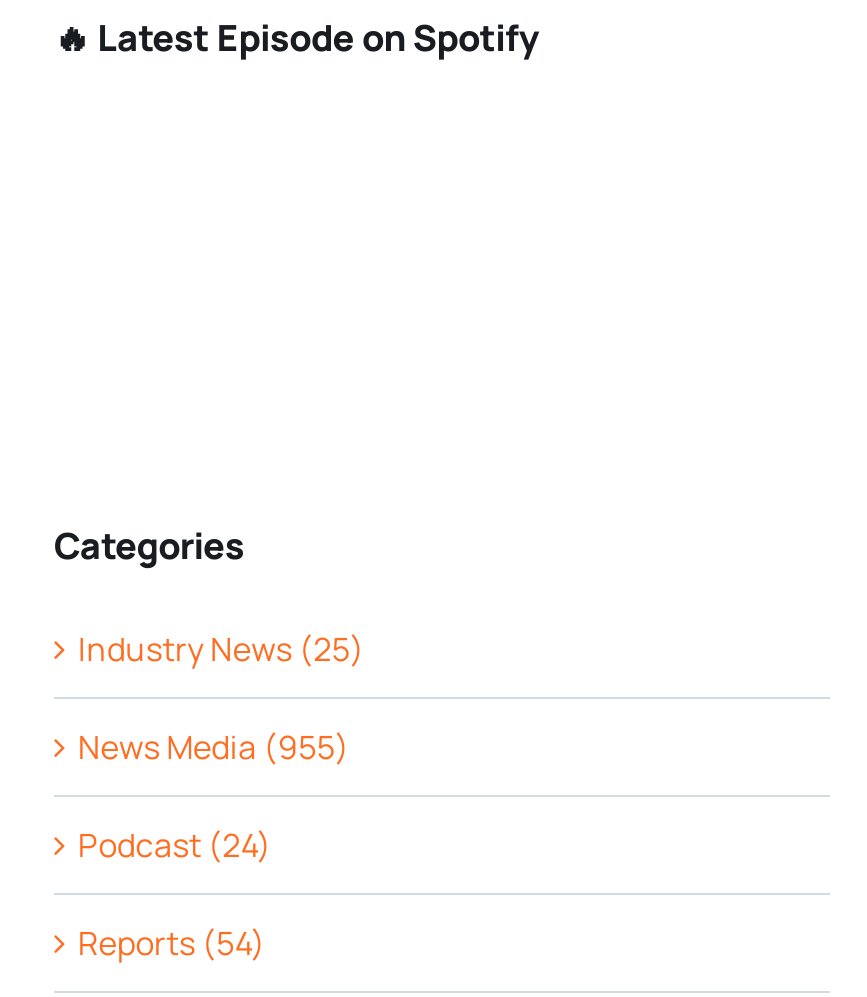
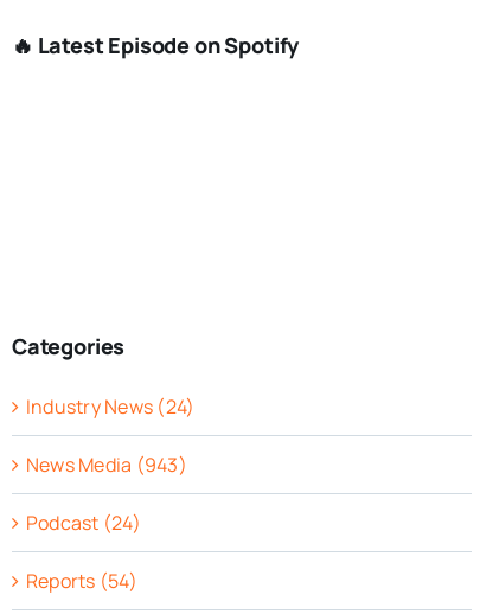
- Industry News (25)
+ Industry News (24)

- News Media (955)
+ News Media (943)
